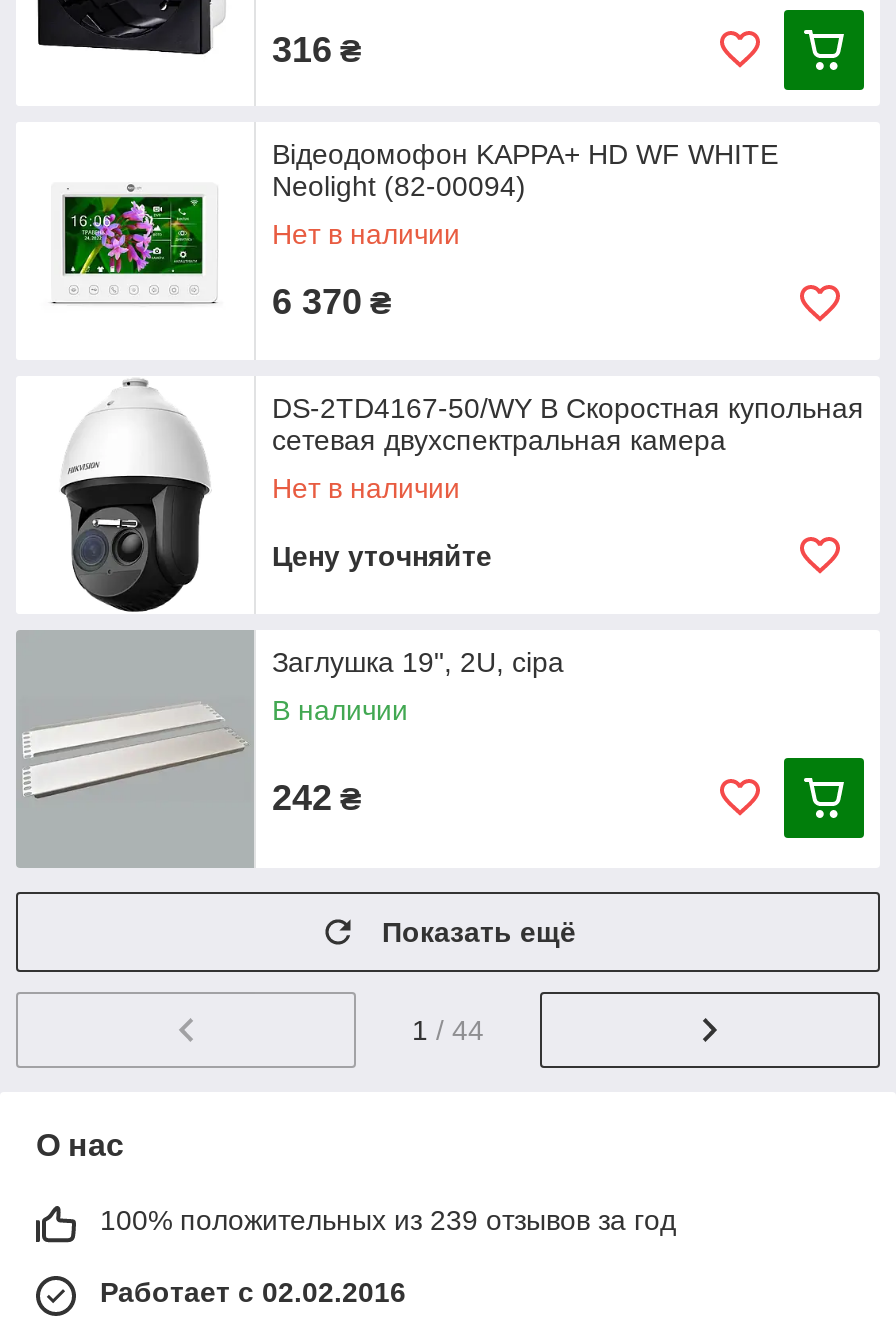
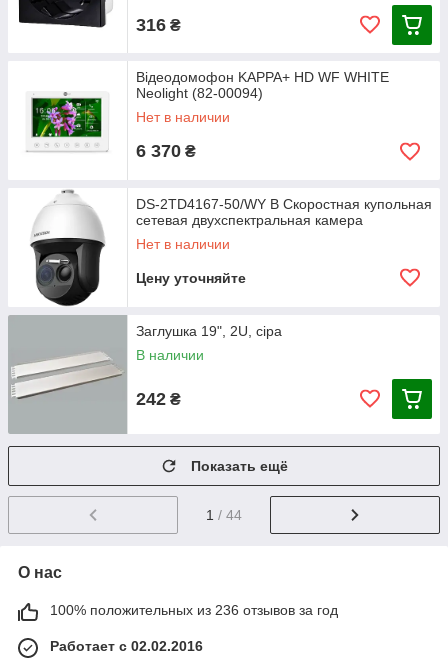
- 100% положительных из 239 отзывов за год
+ 100% положительных из 236 отзывов за год
